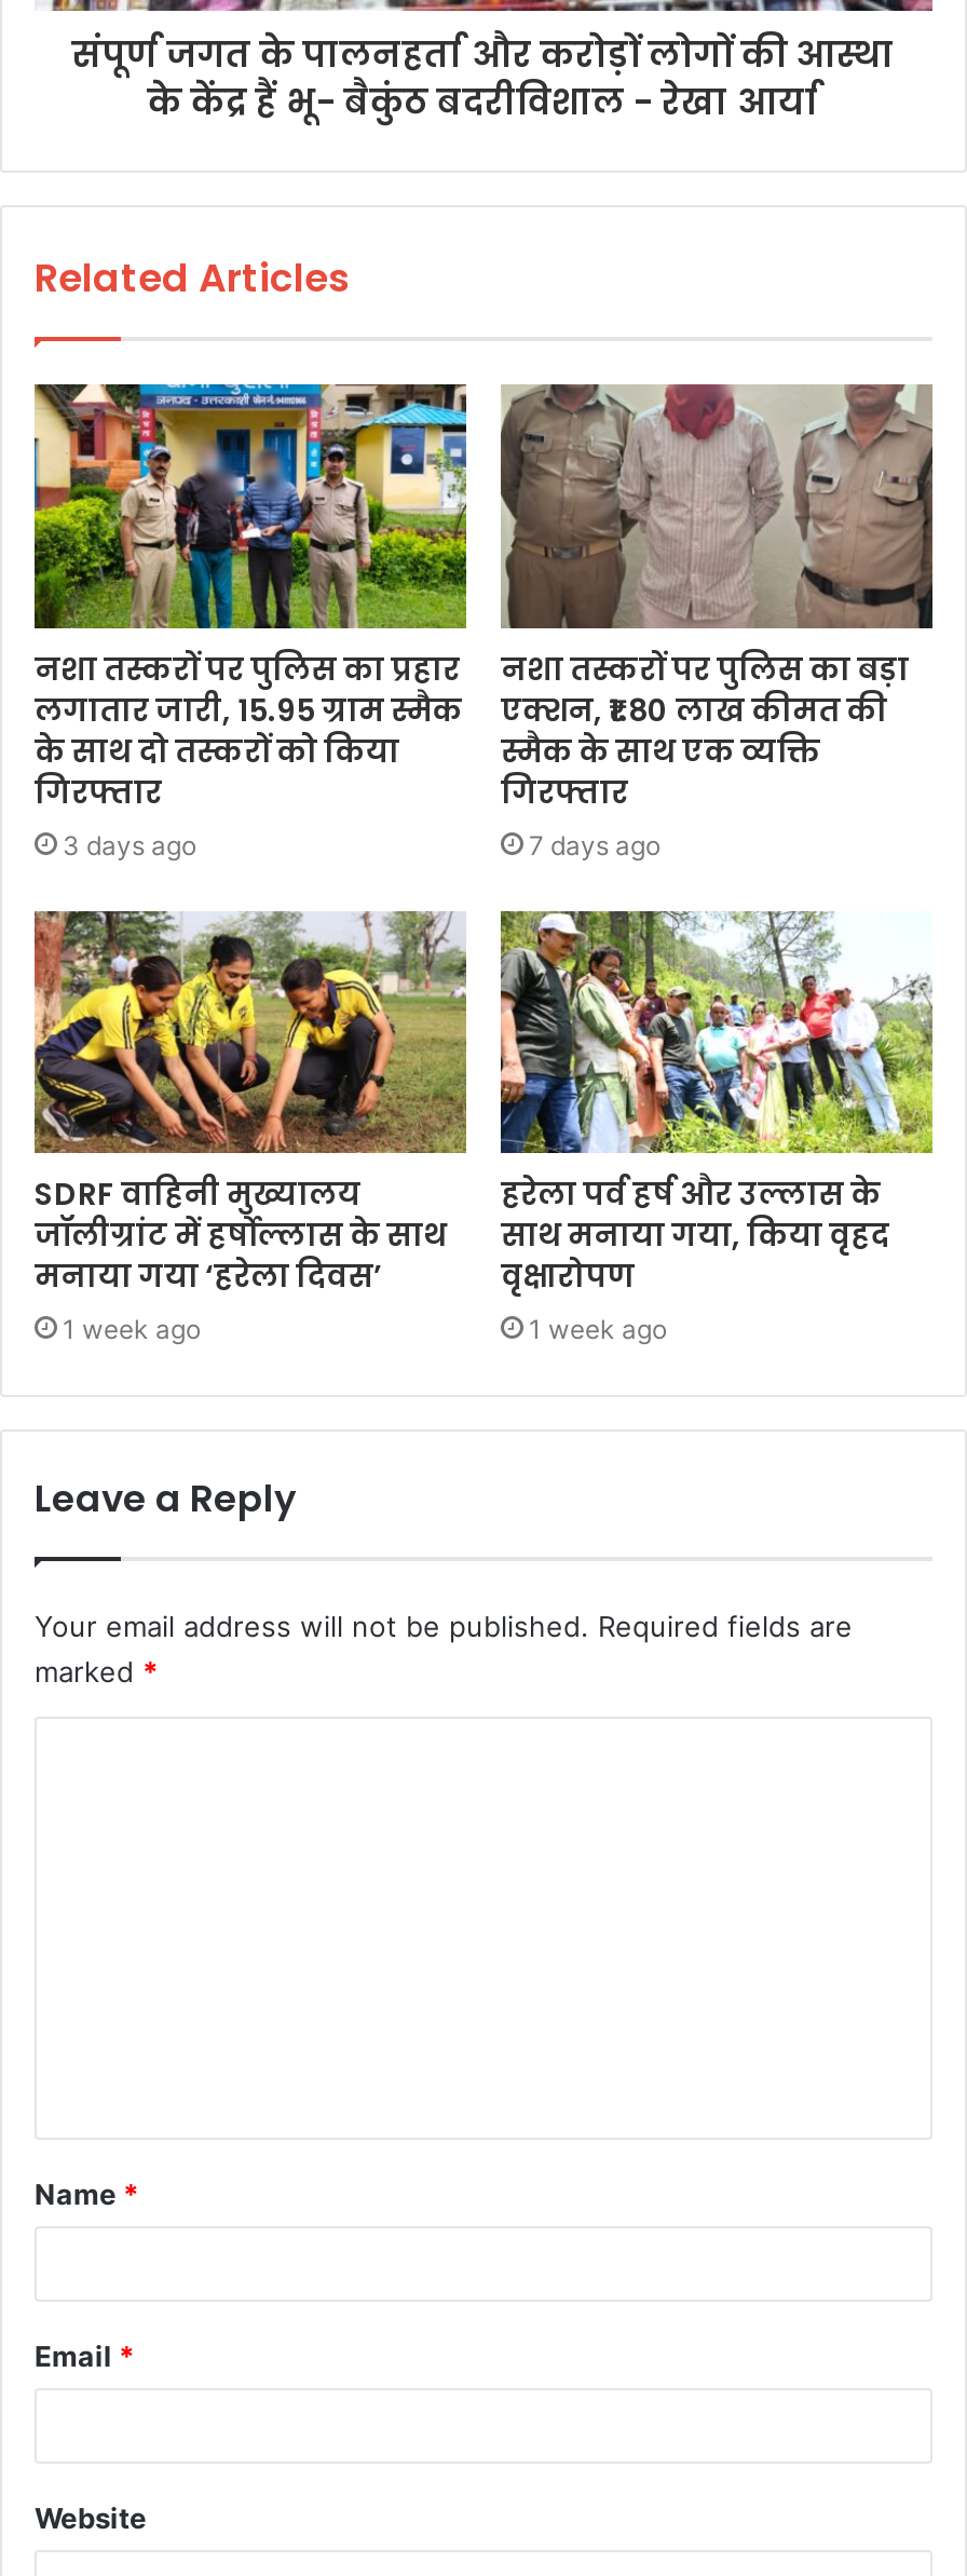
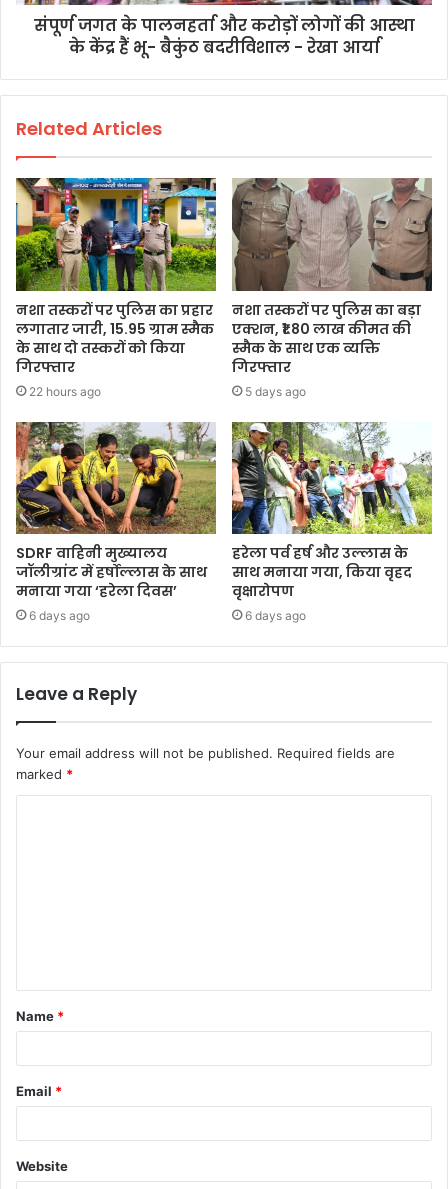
- 3 days ago
+ 22 hours ago

- 7 days ago
+ 5 days ago

- 1 week ago
+ 6 days ago

- 1 week ago
+ 6 days ago
